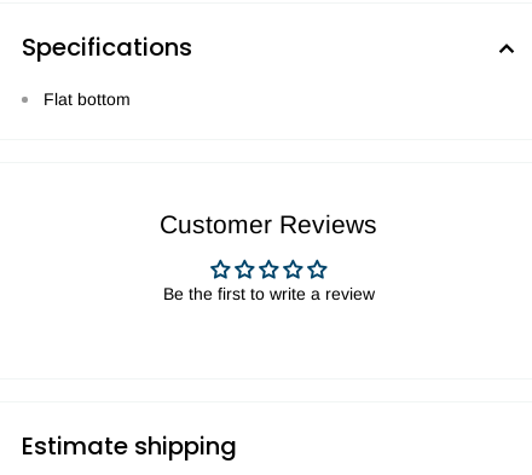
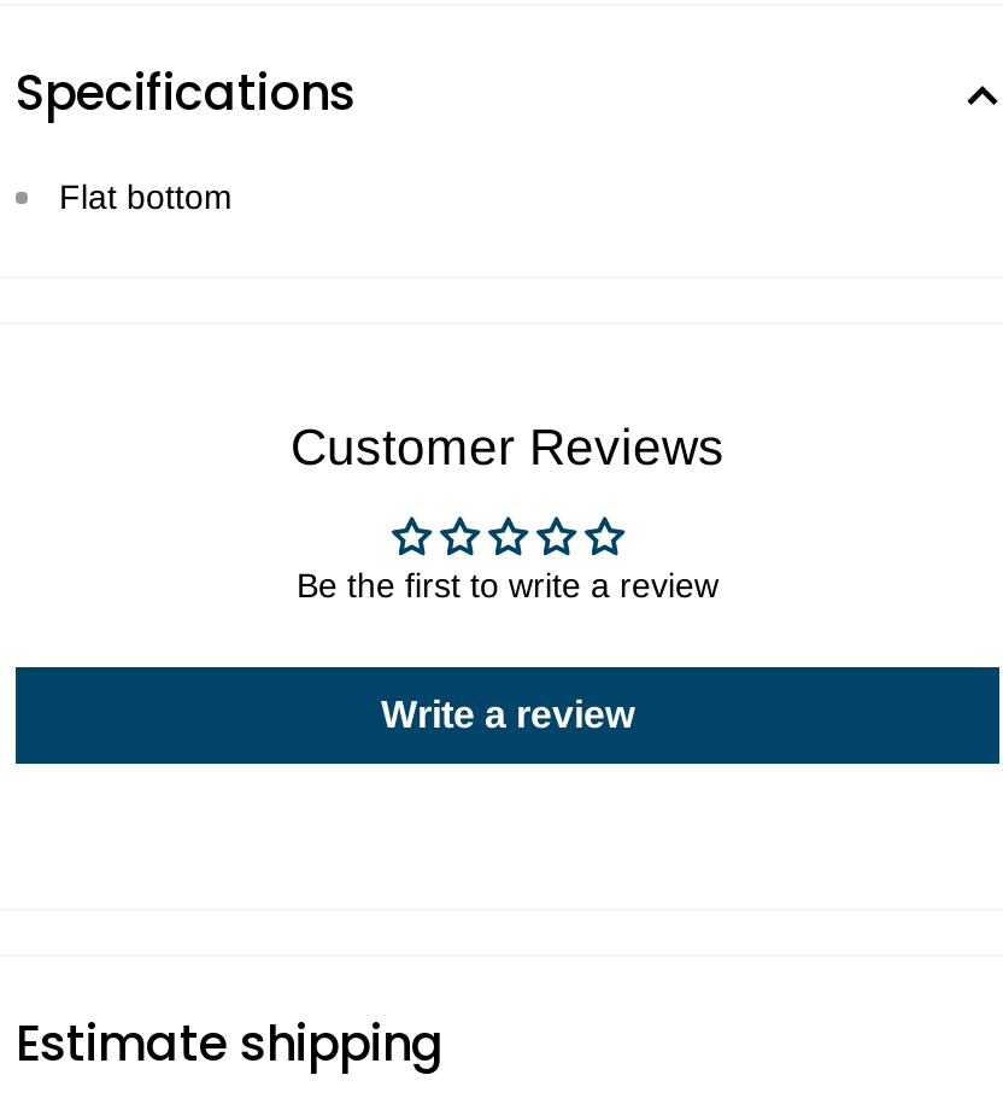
+ Write a review
